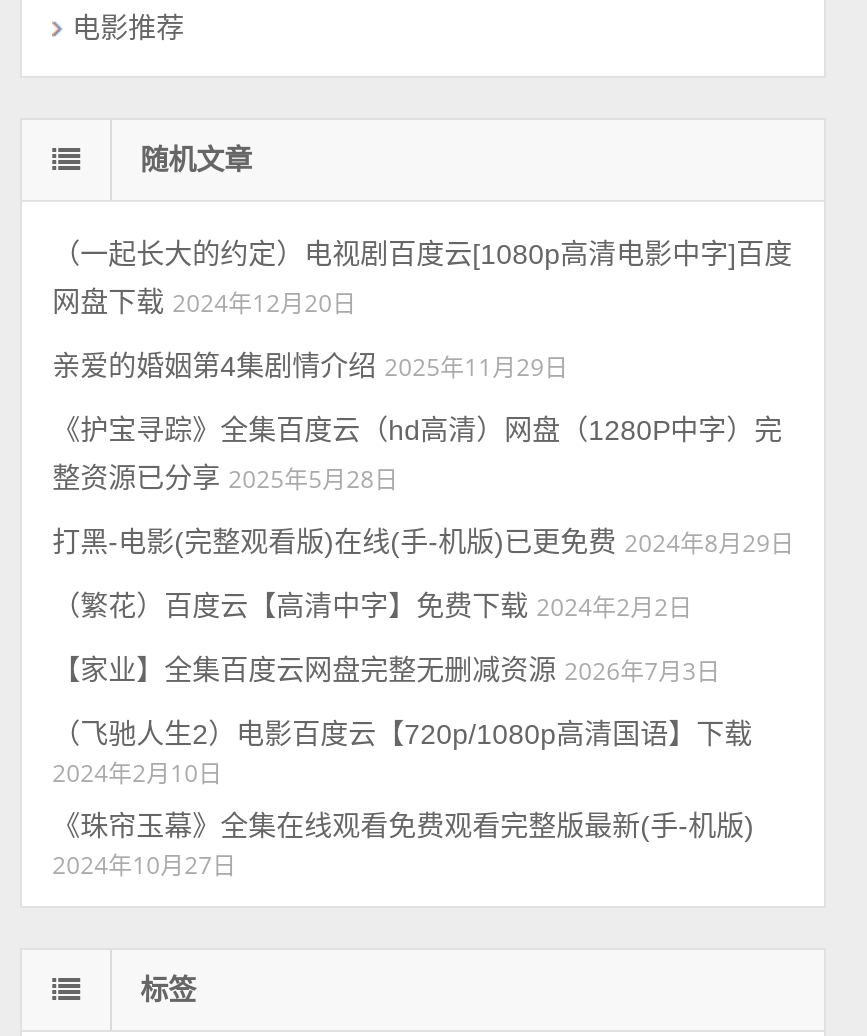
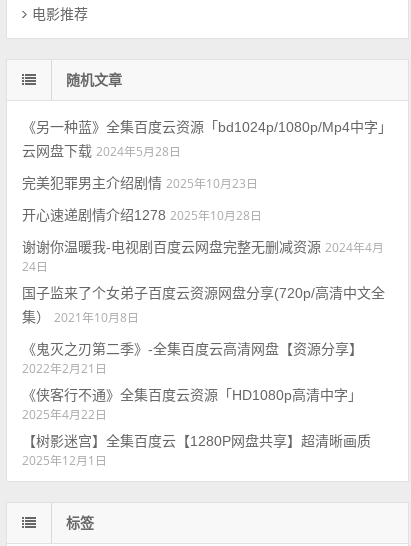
- （一起长大的约定）电视剧百度云[1080p高清电影中字]百度
+ 《另一种蓝》全集百度云资源「bd1024p/1080p/Mp4中字」

- 网盘下载 2024年12月20日
+ 云网盘下载 2024年5月28日

- 亲爱的婚姻第4集剧情介绍 2025年11月29日
+ 完美犯罪男主介绍剧情 2025年10月23日

- 《护宝寻踪》全集百度云（hd高清）网盘（1280P中字）完
+ 开心速递剧情介绍1278 2025年10月28日

- 整资源已分享 2025年5月28日
+ 谢谢你温暖我-电视剧百度云网盘完整无删减资源 2024年4月
+ 24日

- 打黑-电影(完整观看版)在线(手-机版)已更免费 2024年8月29日
+ 国子监来了个女弟子百度云资源网盘分享(720p/高清中文全

- （繁花）百度云【高清中字】免费下载 2024年2月2日
+ 集） 2021年10月8日

- 【家业】全集百度云网盘完整无删减资源 2026年7月3日
+ 《鬼灭之刃第二季》-全集百度云高清网盘【资源分享】
+ 2022年2月21日

- （飞驰人生2）电影百度云【720p/1080p高清国语】下载
- 2024年2月10日
+ 《侠客行不通》全集百度云资源「HD1080p高清中字」
+ 2025年4月22日

- 《珠帘玉幕》全集在线观看免费观看完整版最新(手-机版)
- 2024年10月27日
+ 【树影迷宫】全集百度云【1280P网盘共享】超清晰画质
+ 2025年12月1日
